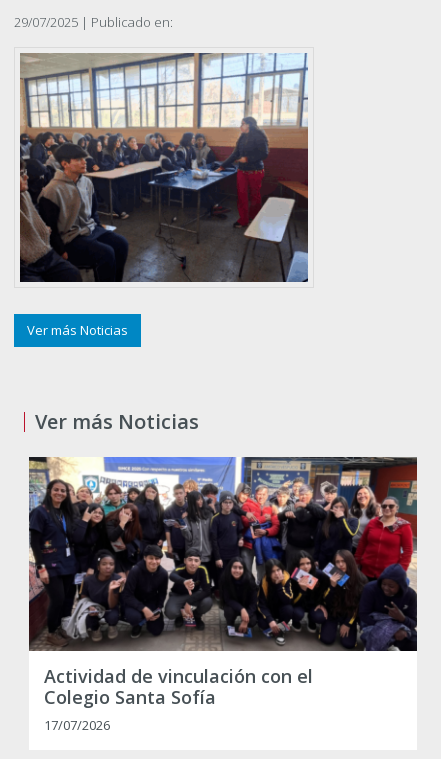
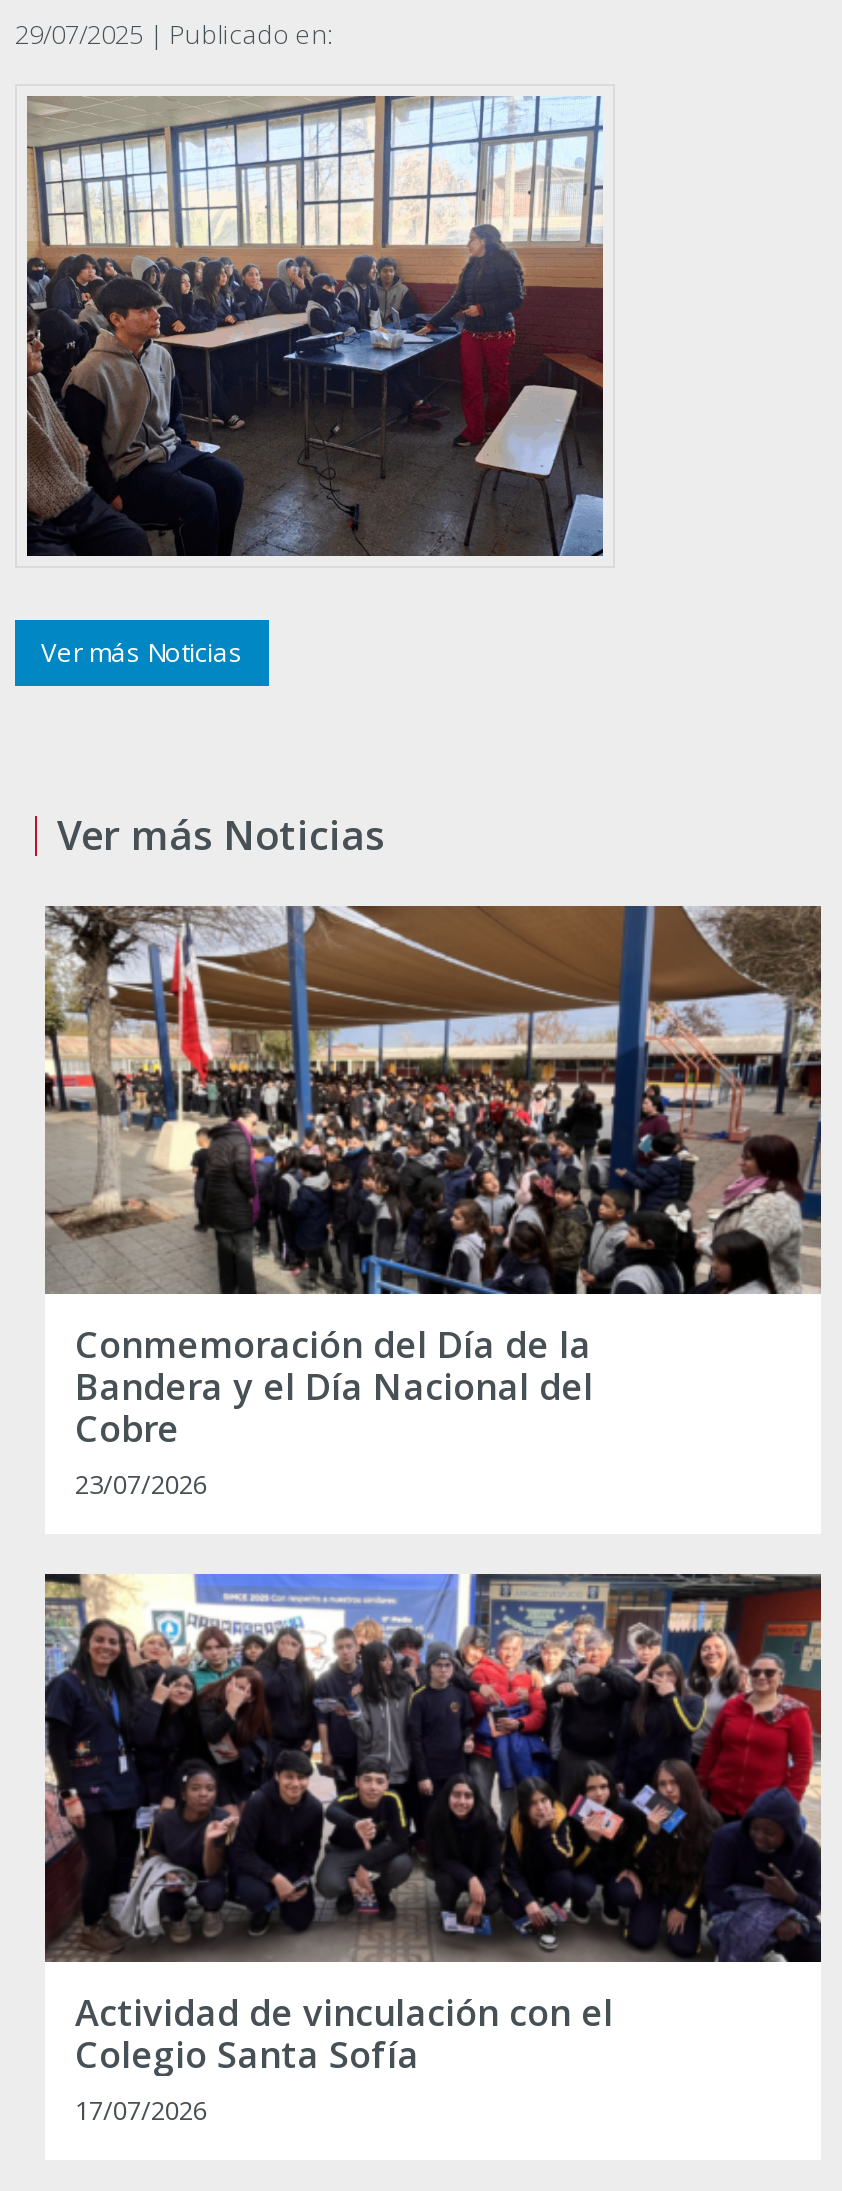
+ [image]
+ Conmemoración del Día de la
+ Bandera y el Día Nacional del
+ Cobre
+ 23/07/2026
